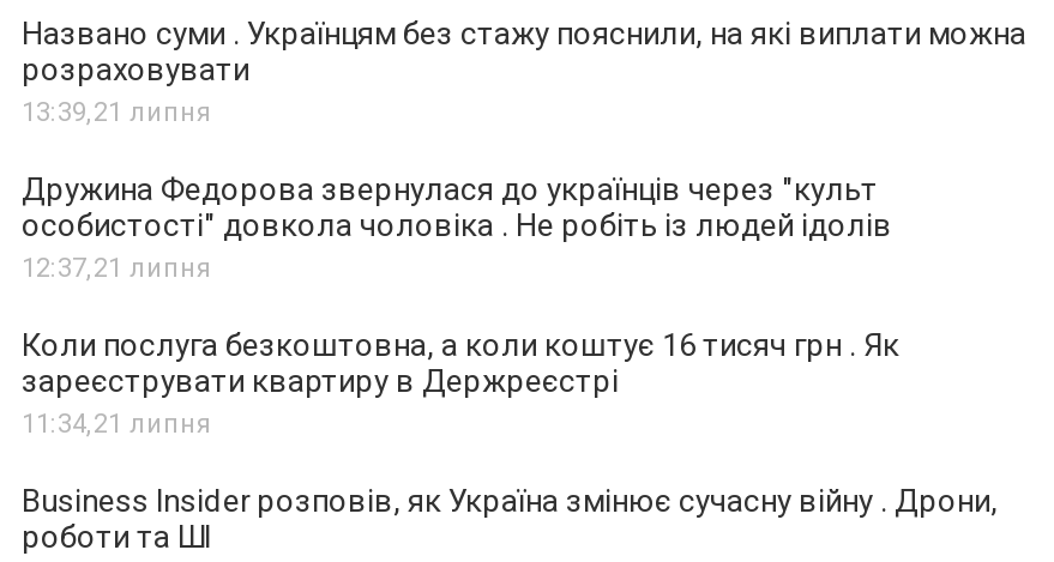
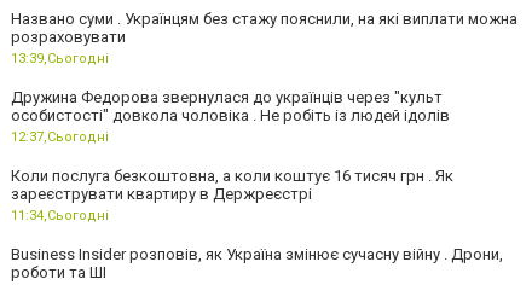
- 13:39,21 липня
+ 13:39,Сьогодні

- 12:37,21 липня
+ 12:37,Сьогодні

- 11:34,21 липня
+ 11:34,Сьогодні
